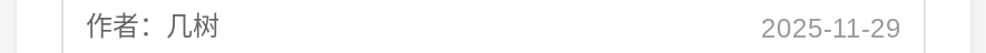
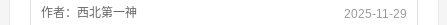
- 作者：几树
+ 作者：西北第一神
